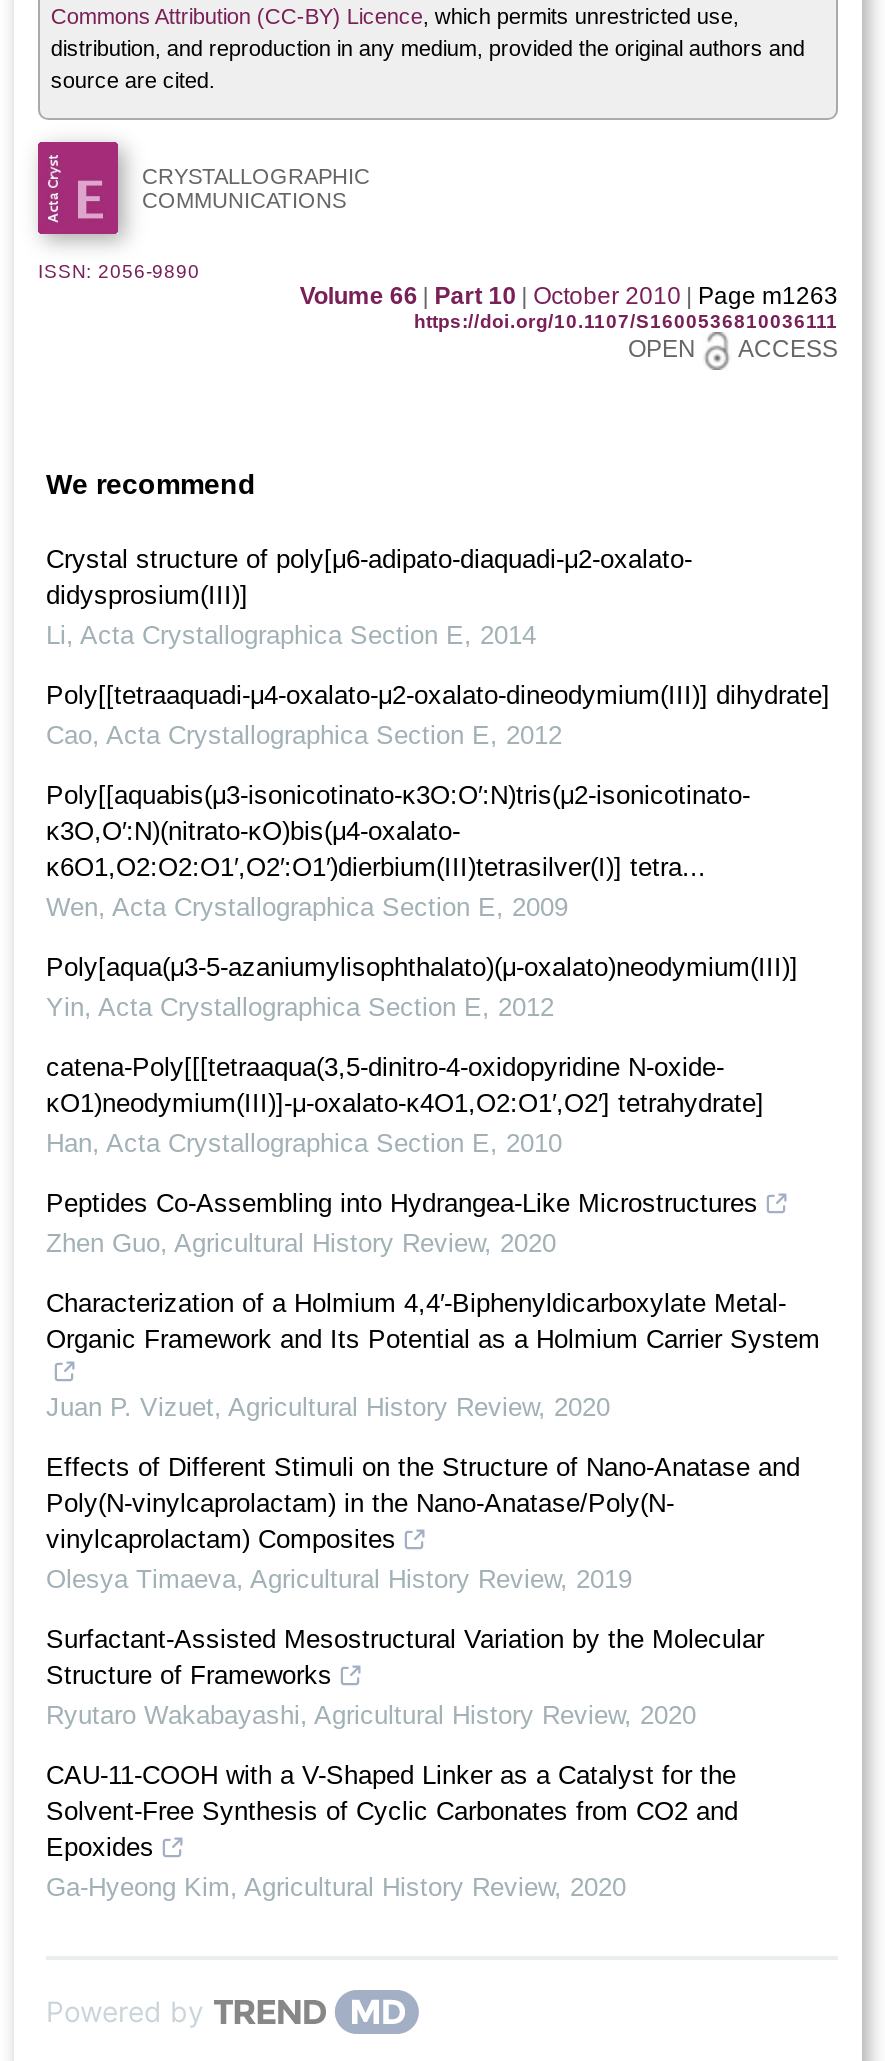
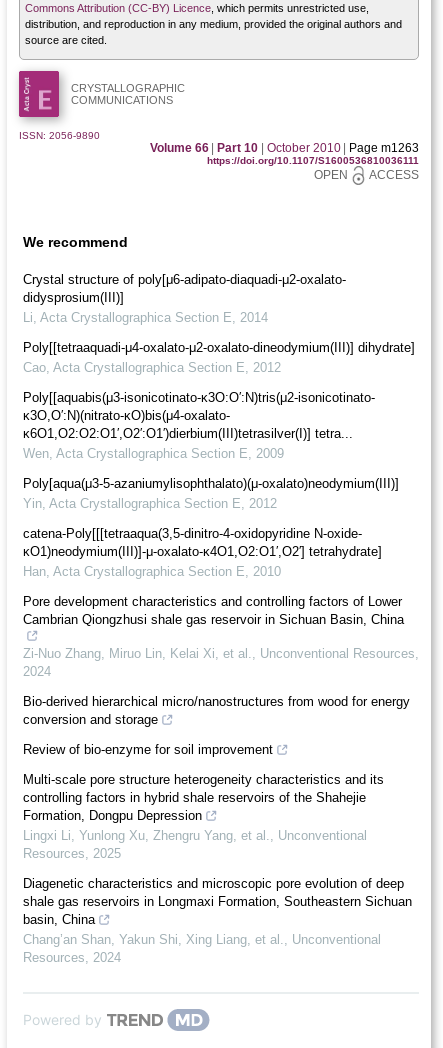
- Peptides Co-Assembling into Hydrangea-Like Microstructures
- Zhen Guo, Agricultural History Review, 2020
+ Pore development characteristics and controlling factors of Lower
+ Cambrian Qiongzhusi shale gas reservoir in Sichuan Basin, China

- Characterization of a Holmium 4,4′-Biphenyldicarboxylate Metal-
- Organic Framework and Its Potential as a Holmium Carrier System
+ Zi-Nuo Zhang, Miruo Lin, Kelai Xi, et al., Unconventional Resources,
+ 2024

- Juan P. Vizuet, Agricultural History Review, 2020
+ Bio-derived hierarchical micro/nanostructures from wood for energy
+ conversion and storage

- Effects of Different Stimuli on the Structure of Nano-Anatase and
- Poly(N-vinylcaprolactam) in the Nano-Anatase/Poly(N-
- vinylcaprolactam) Composites
- Olesya Timaeva, Agricultural History Review, 2019
+ Review of bio-enzyme for soil improvement

- Surfactant-Assisted Mesostructural Variation by the Molecular
- Structure of Frameworks
- Ryutaro Wakabayashi, Agricultural History Review, 2020
+ Multi-scale pore structure heterogeneity characteristics and its
+ controlling factors in hybrid shale reservoirs of the Shahejie
+ Formation, Dongpu Depression
+ Lingxi Li, Yunlong Xu, Zhengru Yang, et al., Unconventional
+ Resources, 2025

- CAU-11-COOH with a V-Shaped Linker as a Catalyst for the
- Solvent-Free Synthesis of Cyclic Carbonates from CO2 and
- Epoxides
- Ga-Hyeong Kim, Agricultural History Review, 2020
+ Diagenetic characteristics and microscopic pore evolution of deep
+ shale gas reservoirs in Longmaxi Formation, Southeastern Sichuan
+ basin, China
+ Chang’an Shan, Yakun Shi, Xing Liang, et al., Unconventional
+ Resources, 2024
